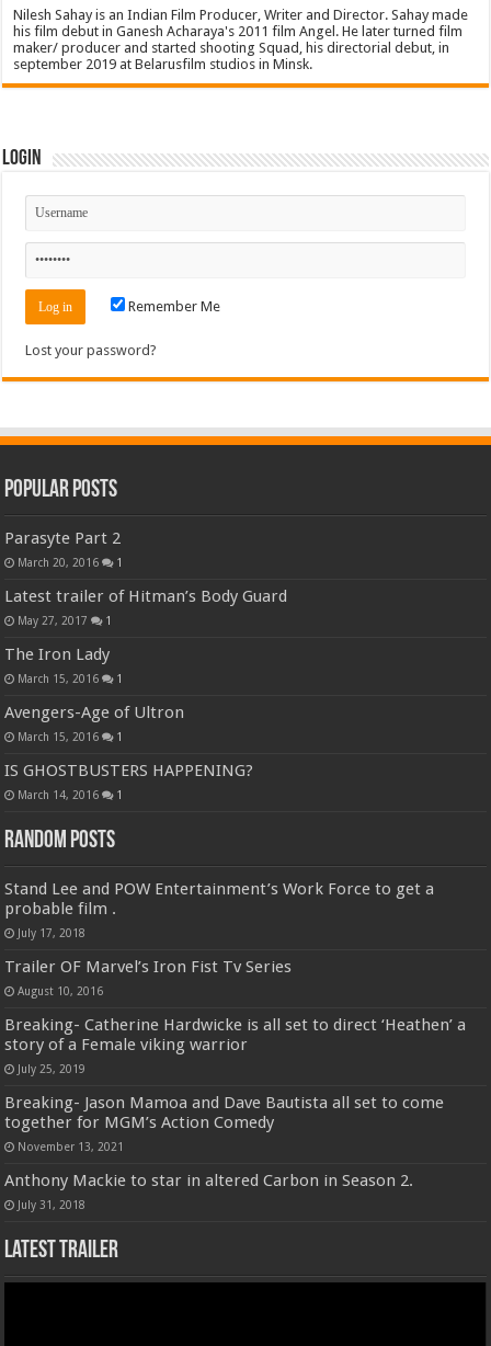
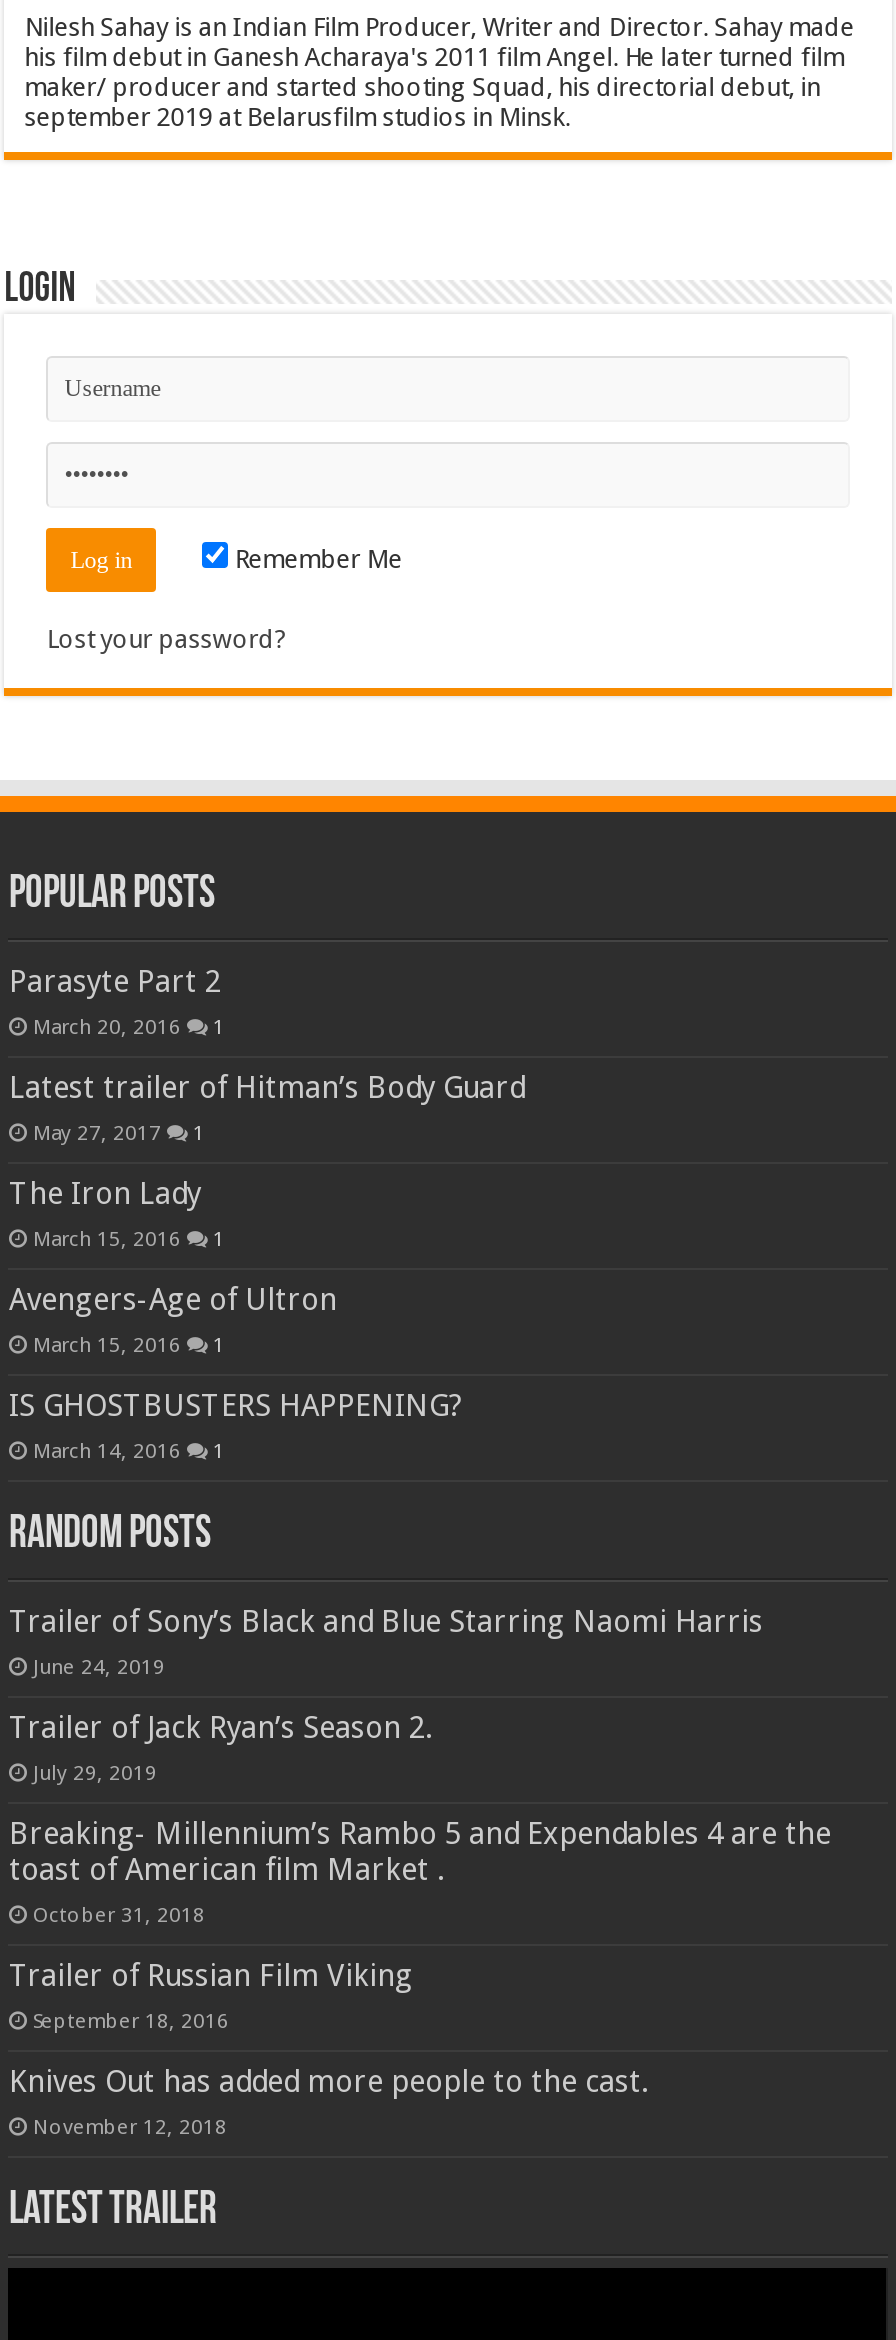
- Stand Lee and POW Entertainment’s Work Force to get a
- probable film .
- July 17, 2018
+ Trailer of Sony’s Black and Blue Starring Naomi Harris
+ June 24, 2019

- Trailer OF Marvel’s Iron Fist Tv Series
- August 10, 2016
+ Trailer of Jack Ryan’s Season 2.
+ July 29, 2019

- Breaking- Catherine Hardwicke is all set to direct ‘Heathen’ a
- story of a Female viking warrior
- July 25, 2019
+ Breaking- Millennium’s Rambo 5 and Expendables 4 are the
+ toast of American film Market .
+ October 31, 2018

- Breaking- Jason Mamoa and Dave Bautista all set to come
- together for MGM’s Action Comedy
- November 13, 2021
+ Trailer of Russian Film Viking
+ September 18, 2016

- Anthony Mackie to star in altered Carbon in Season 2.
- July 31, 2018
+ Knives Out has added more people to the cast.
+ November 12, 2018
